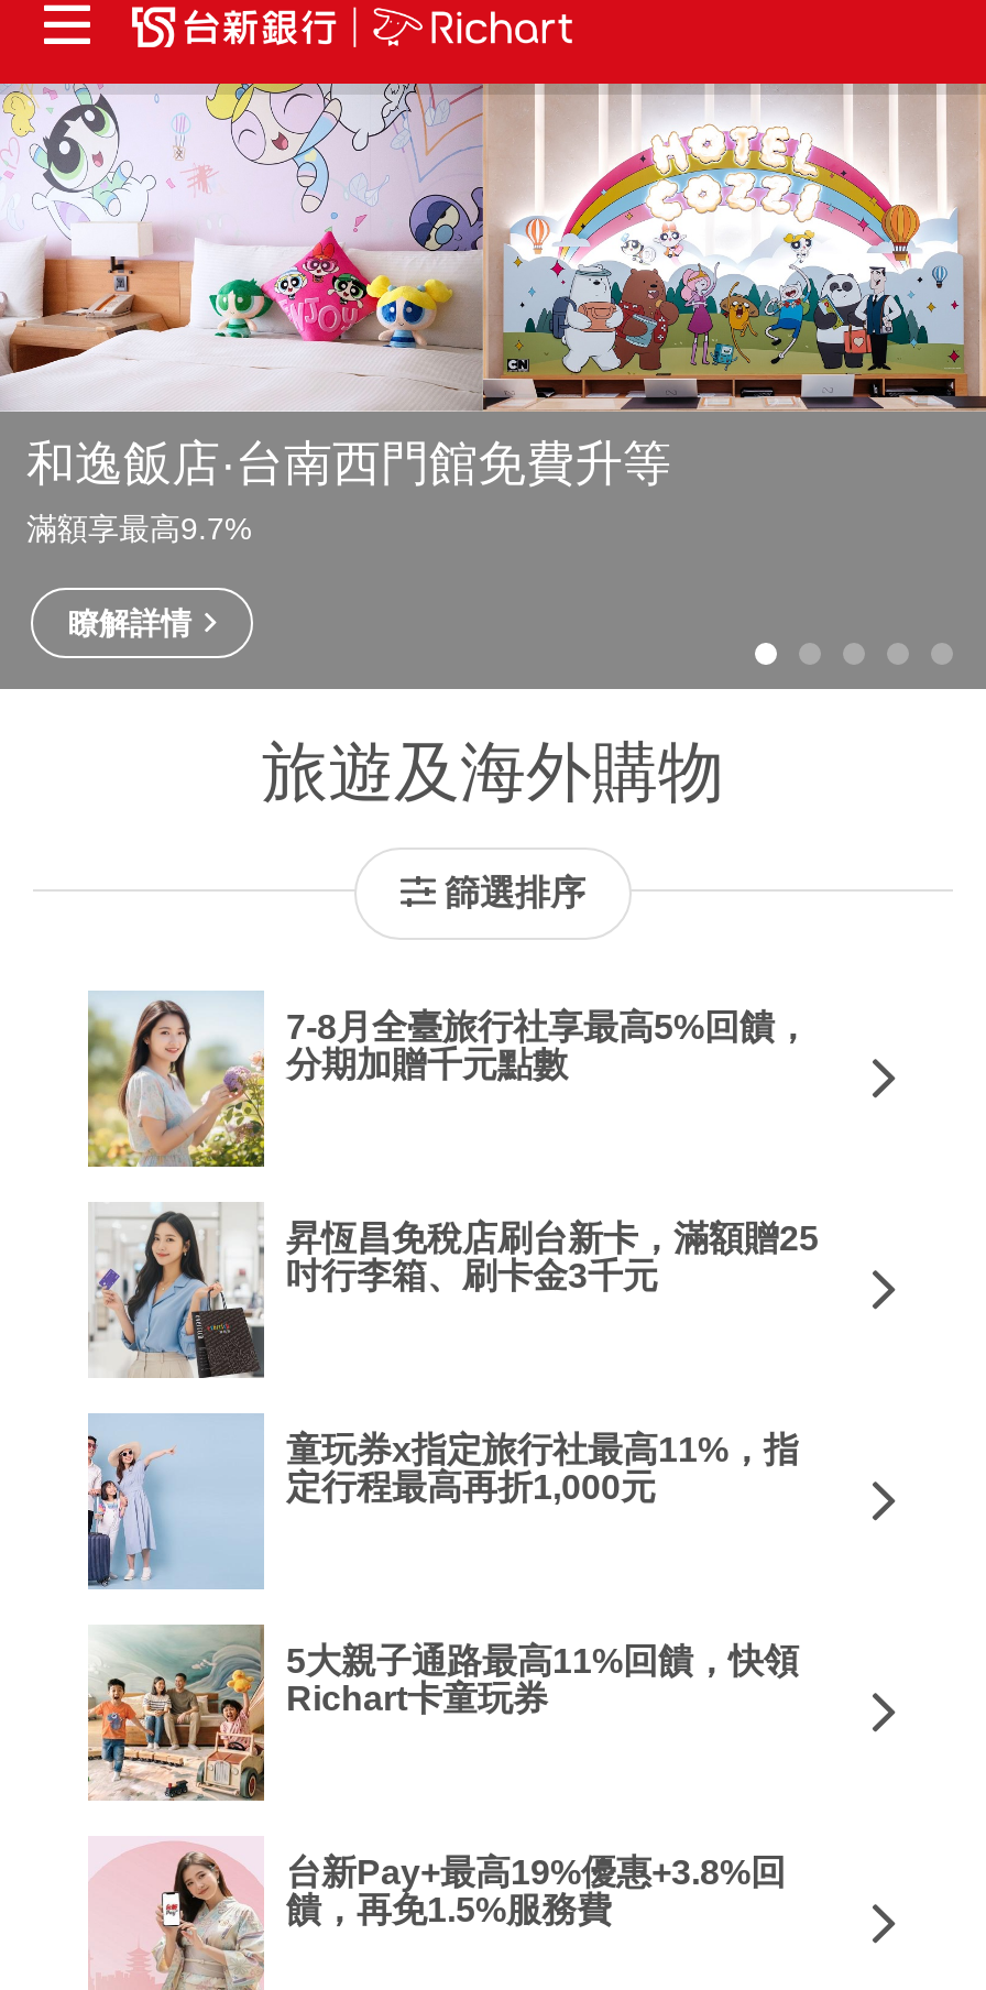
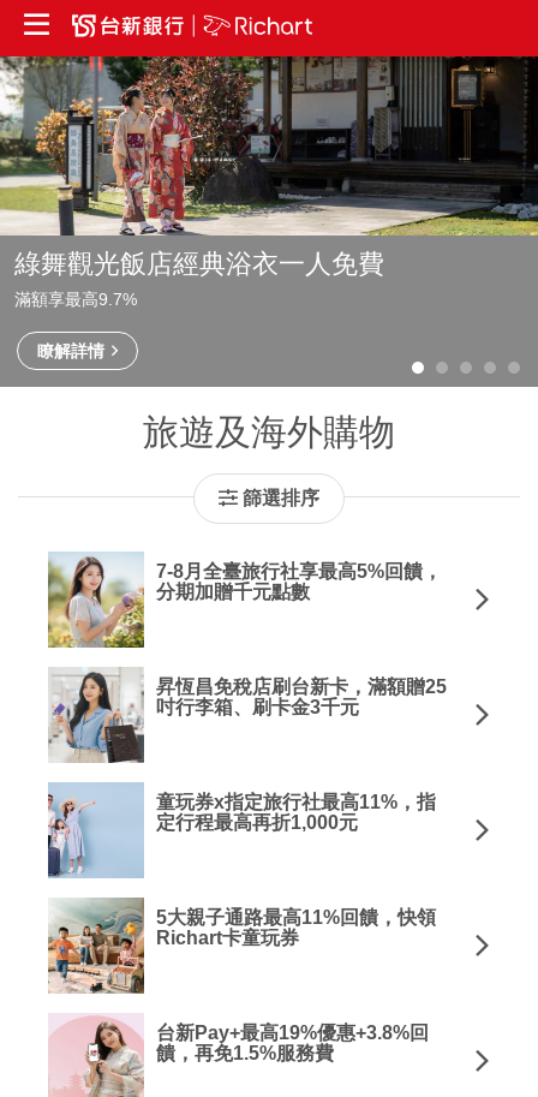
- [image]
- 和逸飯店·台南西門館免費升等
+ [image]
+ 綠舞觀光飯店經典浴衣一人免費
